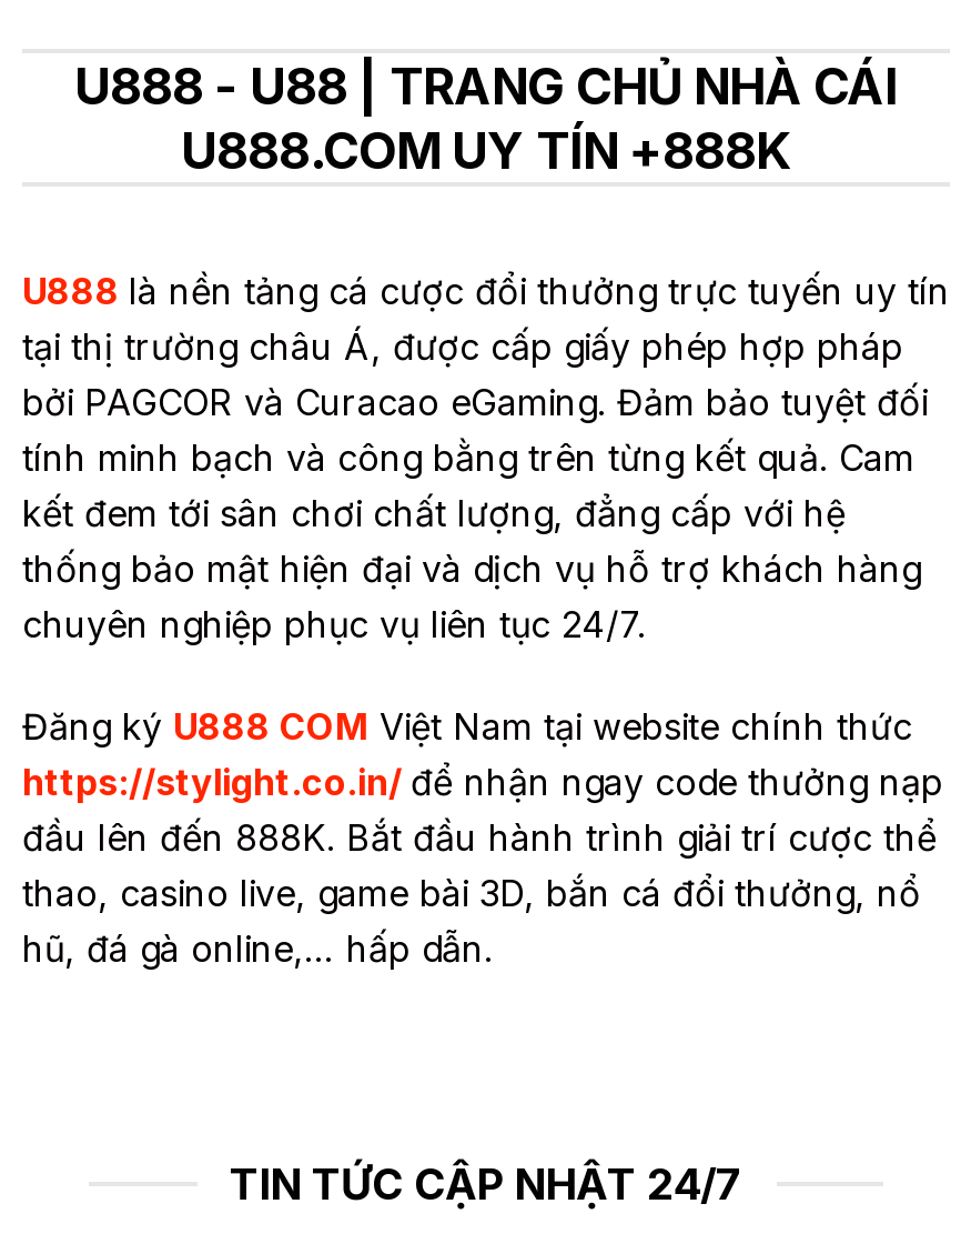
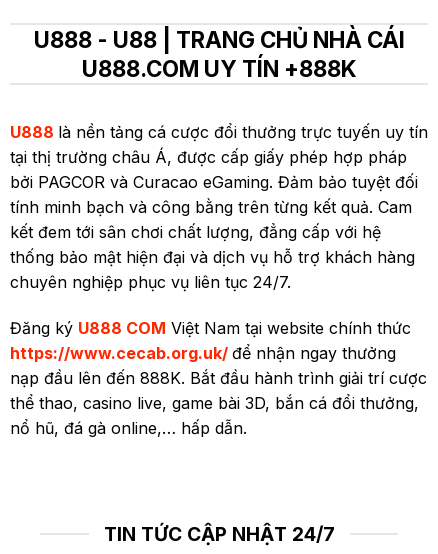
- https://stylight.co.in/ để nhận ngay code thưởng nạp
- đầu lên đến 888K. Bắt đầu hành trình giải trí cược thể
- thao, casino live, game bài 3D, bắn cá đổi thưởng, nổ
- hũ, đá gà online,… hấp dẫn.
+ https://www.cecab.org.uk/ để nhận ngay thưởng
+ nạp đầu lên đến 888K. Bắt đầu hành trình giải trí cược
+ thể thao, casino live, game bài 3D, bắn cá đổi thưởng,
+ nổ hũ, đá gà online,… hấp dẫn.
